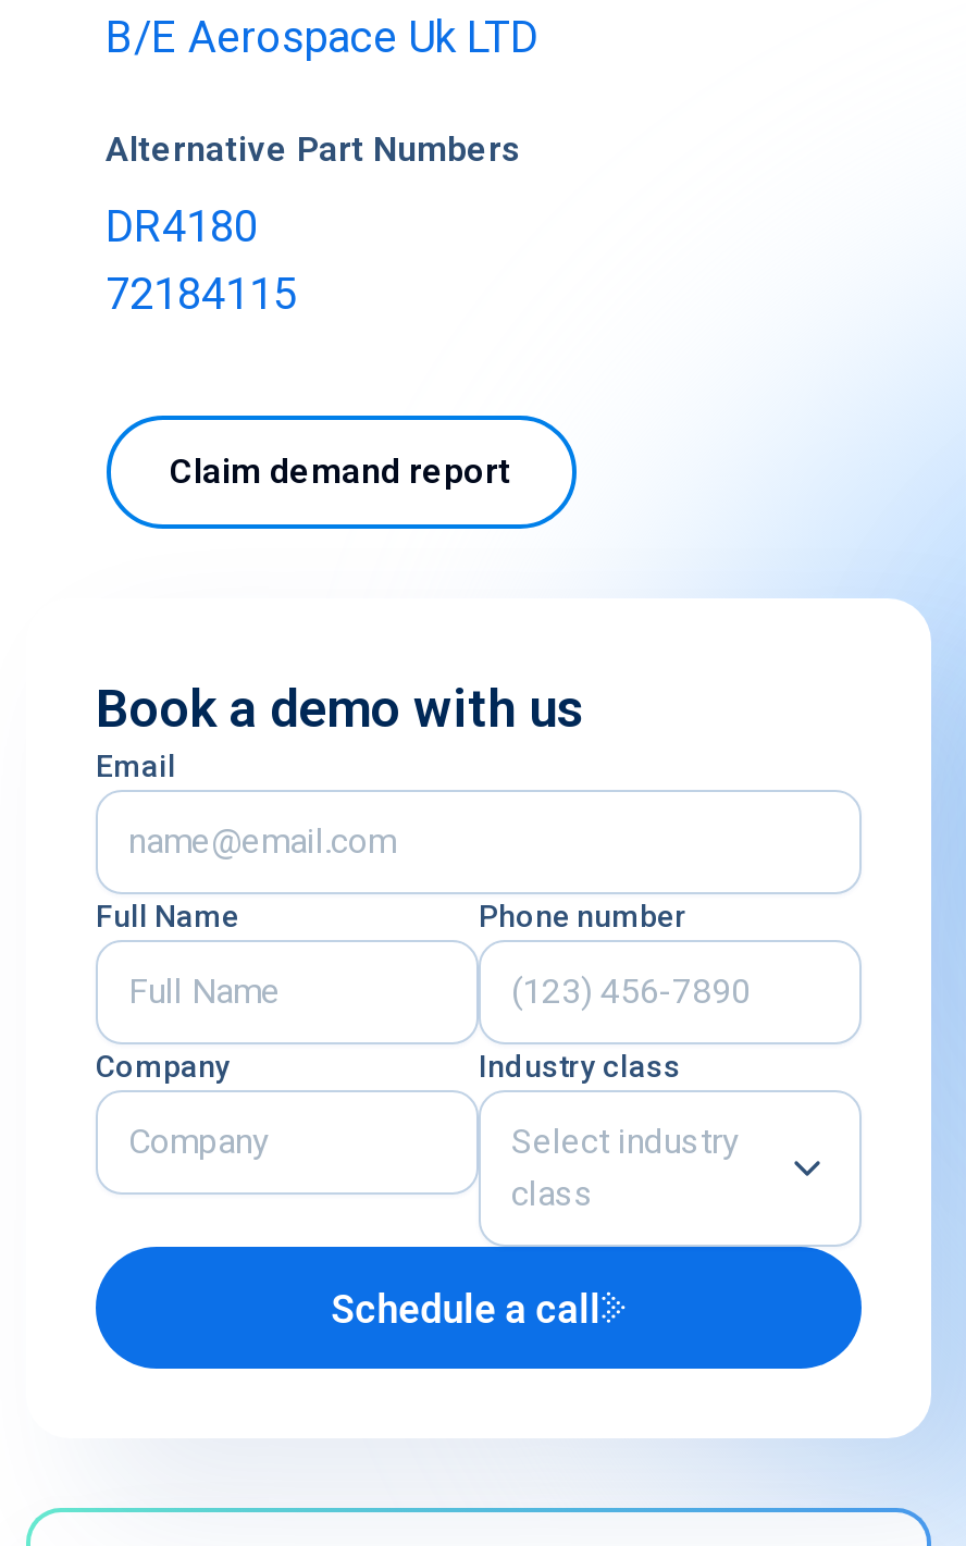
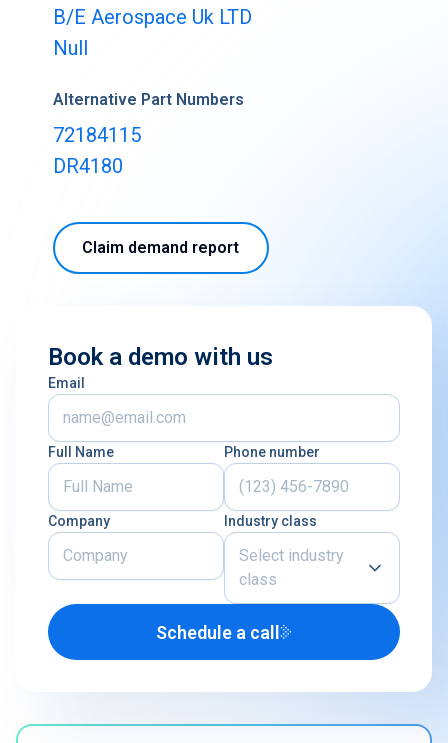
+ Null

- DR4180

+ DR4180
